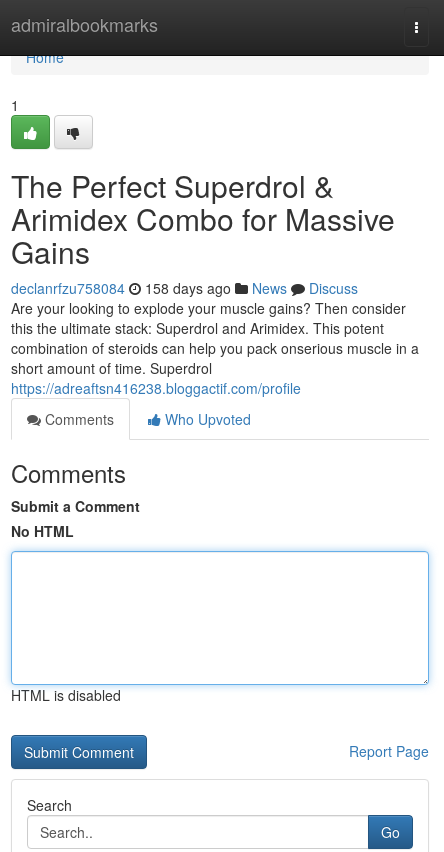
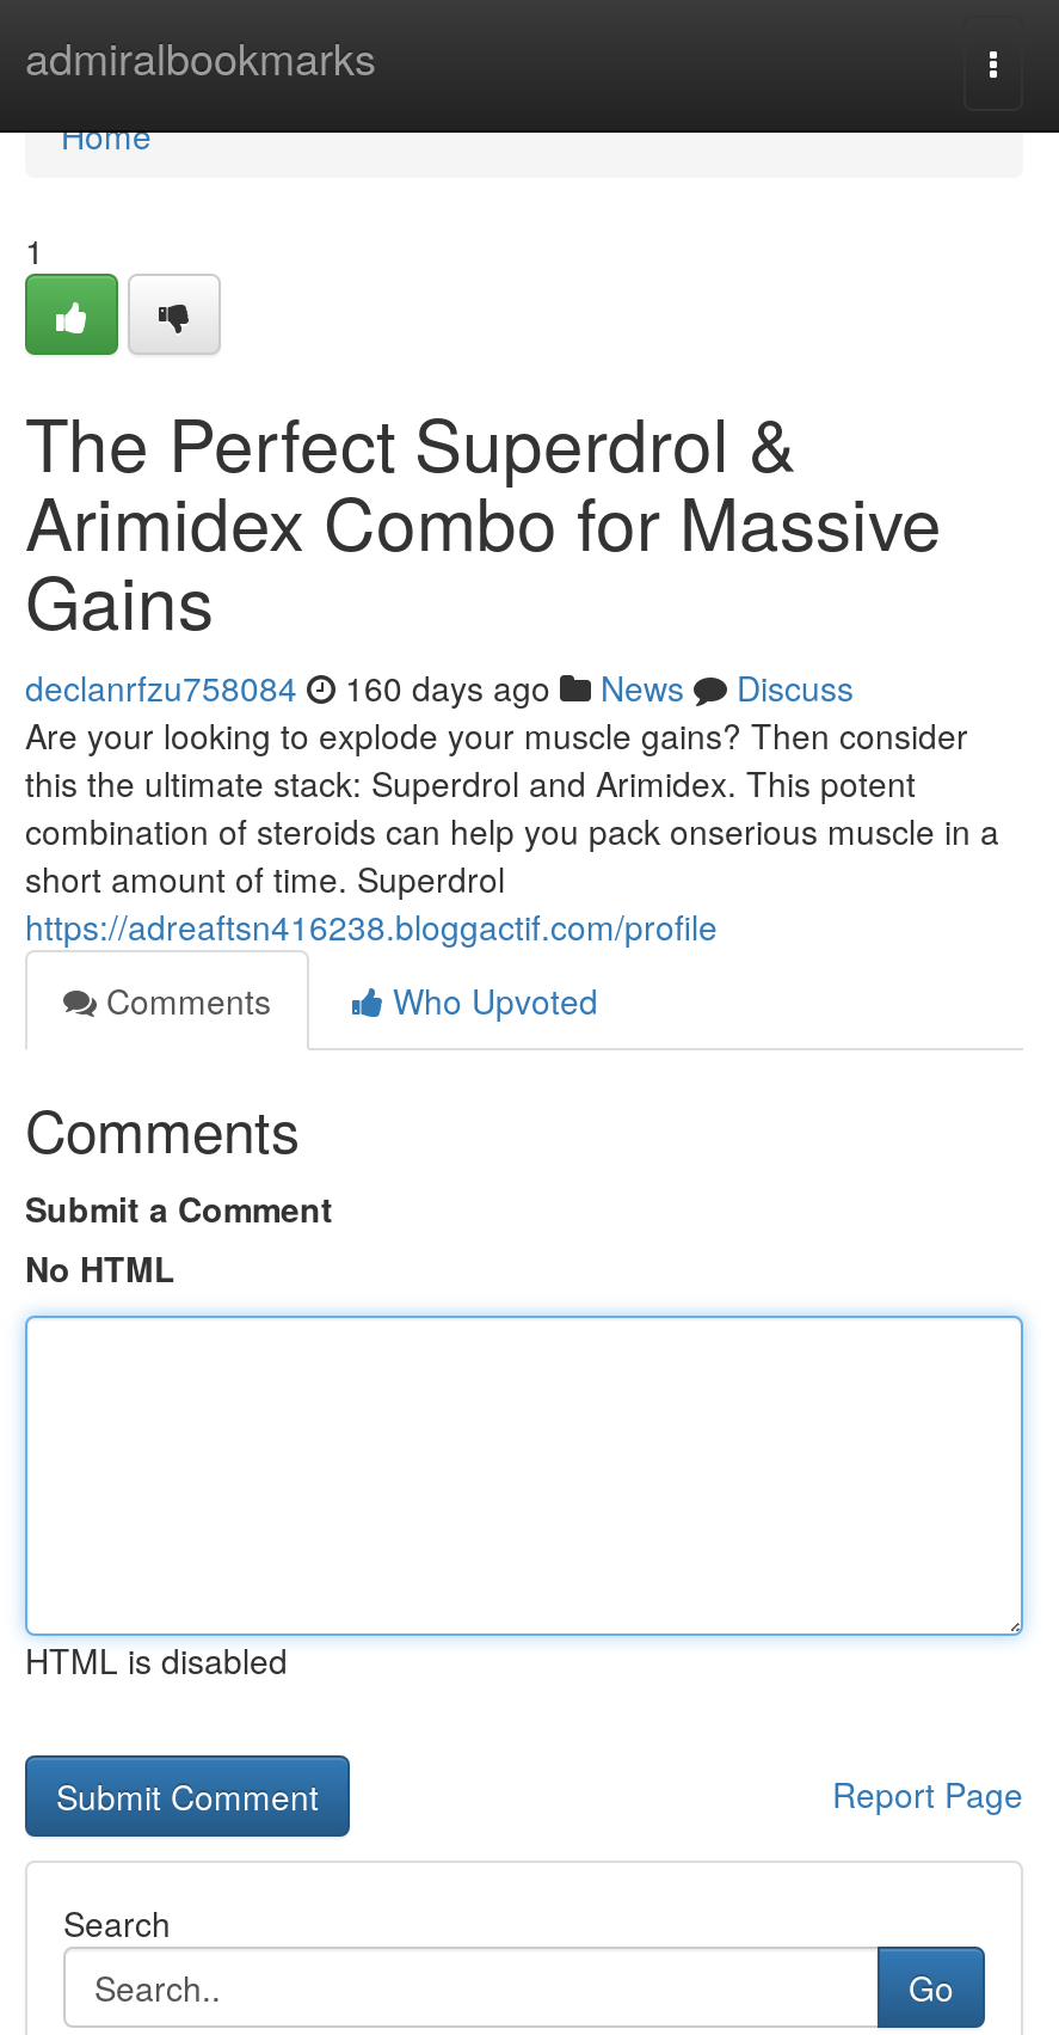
- declanrfzu758084 158 days ago News Discuss
+ declanrfzu758084 160 days ago News Discuss
